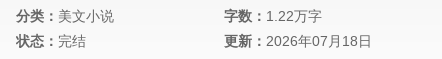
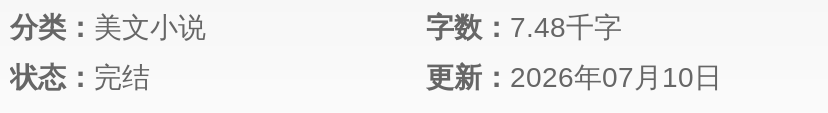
- 字数：1.22万字
+ 字数：7.48千字

- 更新：2026年07月18日
+ 更新：2026年07月10日
